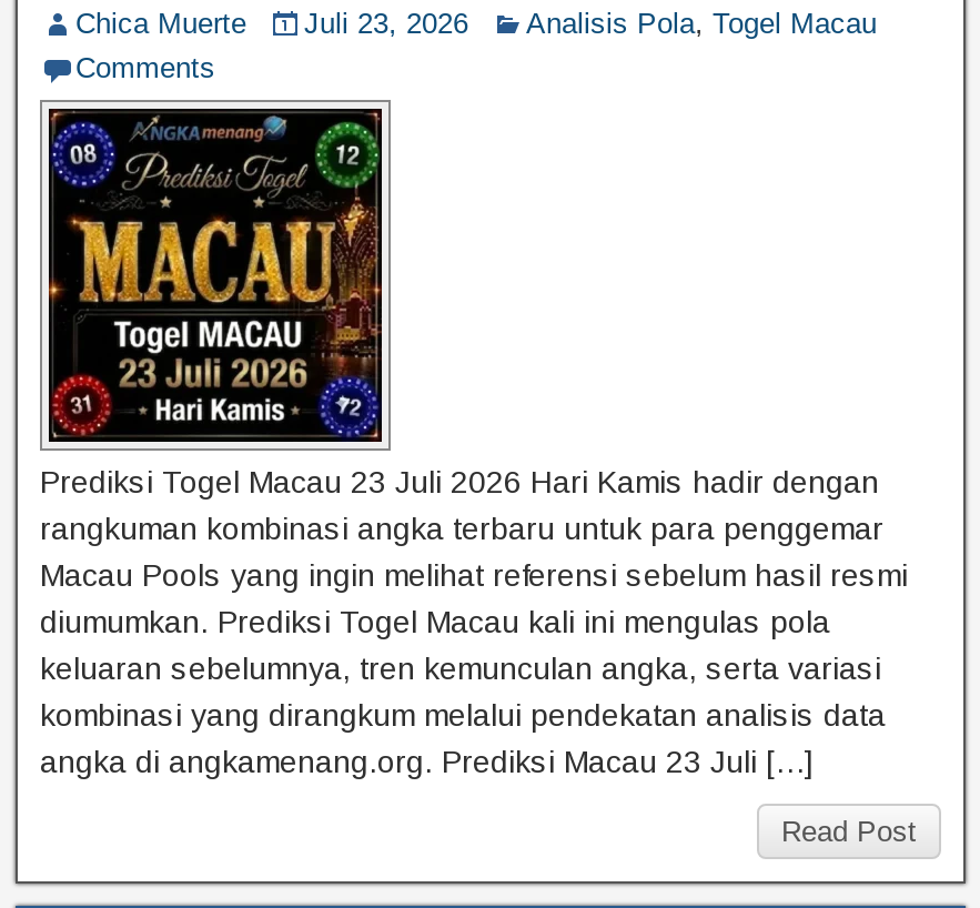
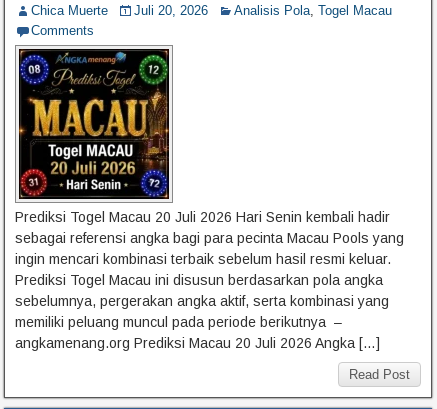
- Chica Muerte Juli 23, 2026 Analisis Pola, Togel Macau
+ Chica Muerte Juli 20, 2026 Analisis Pola, Togel Macau

- Prediksi Togel Macau 23 Juli 2026 Hari Kamis hadir dengan
- rangkuman kombinasi angka terbaru untuk para penggemar
- Macau Pools yang ingin melihat referensi sebelum hasil resmi
- diumumkan. Prediksi Togel Macau kali ini mengulas pola
- keluaran sebelumnya, tren kemunculan angka, serta variasi
- kombinasi yang dirangkum melalui pendekatan analisis data
- angka di angkamenang.org. Prediksi Macau 23 Juli […]
+ Prediksi Togel Macau 20 Juli 2026 Hari Senin kembali hadir
+ sebagai referensi angka bagi para pecinta Macau Pools yang
+ ingin mencari kombinasi terbaik sebelum hasil resmi keluar.
+ Prediksi Togel Macau ini disusun berdasarkan pola angka
+ sebelumnya, pergerakan angka aktif, serta kombinasi yang
+ memiliki peluang muncul pada periode berikutnya –
+ angkamenang.org Prediksi Macau 20 Juli 2026 Angka […]
